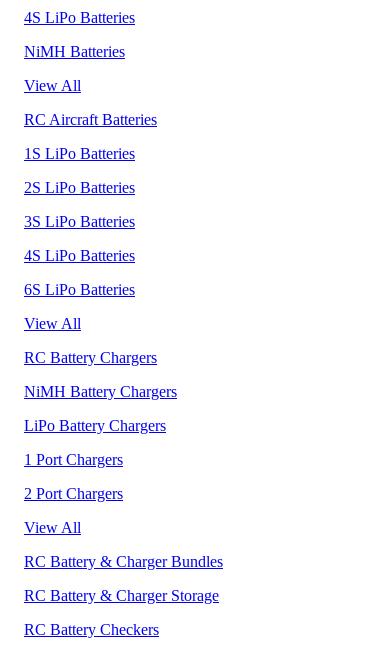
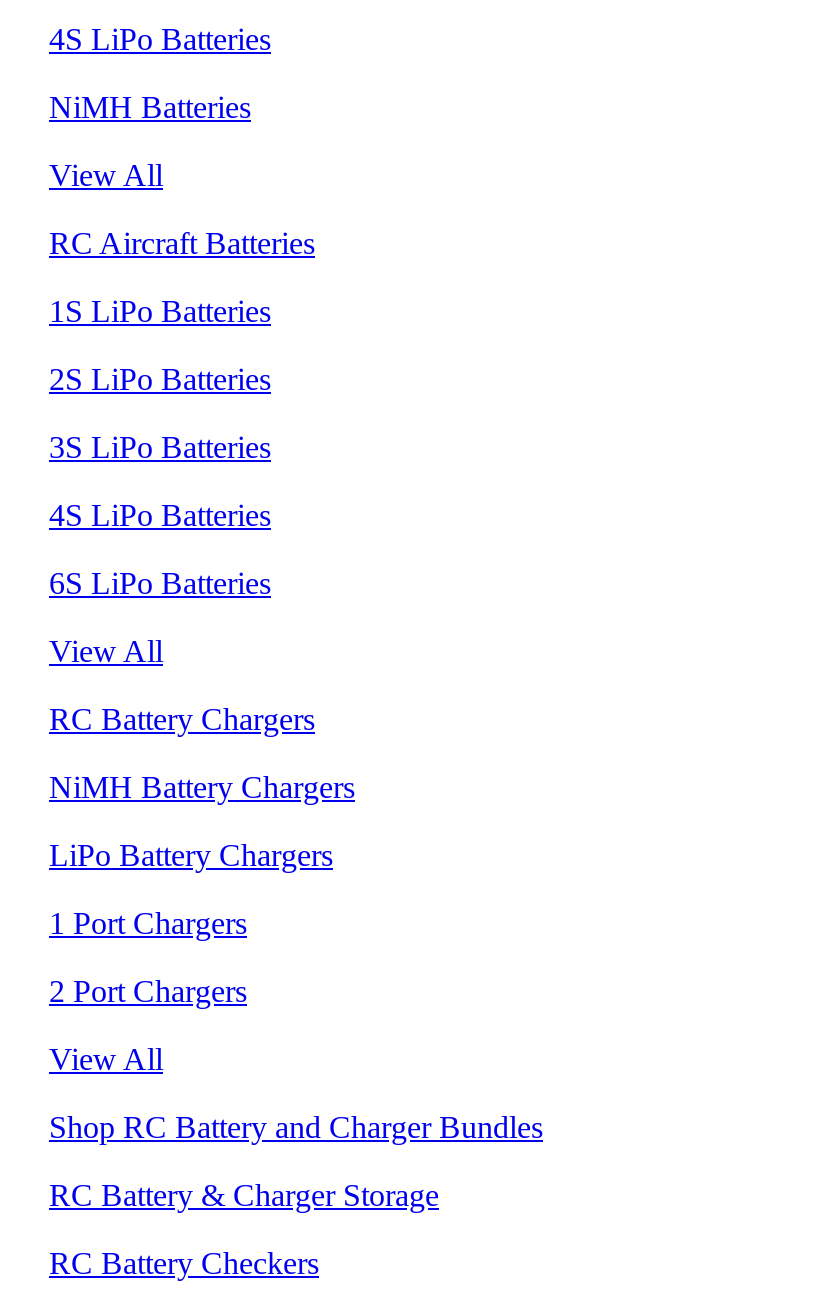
- RC Battery & Charger Bundles
+ Shop RC Battery and Charger Bundles
